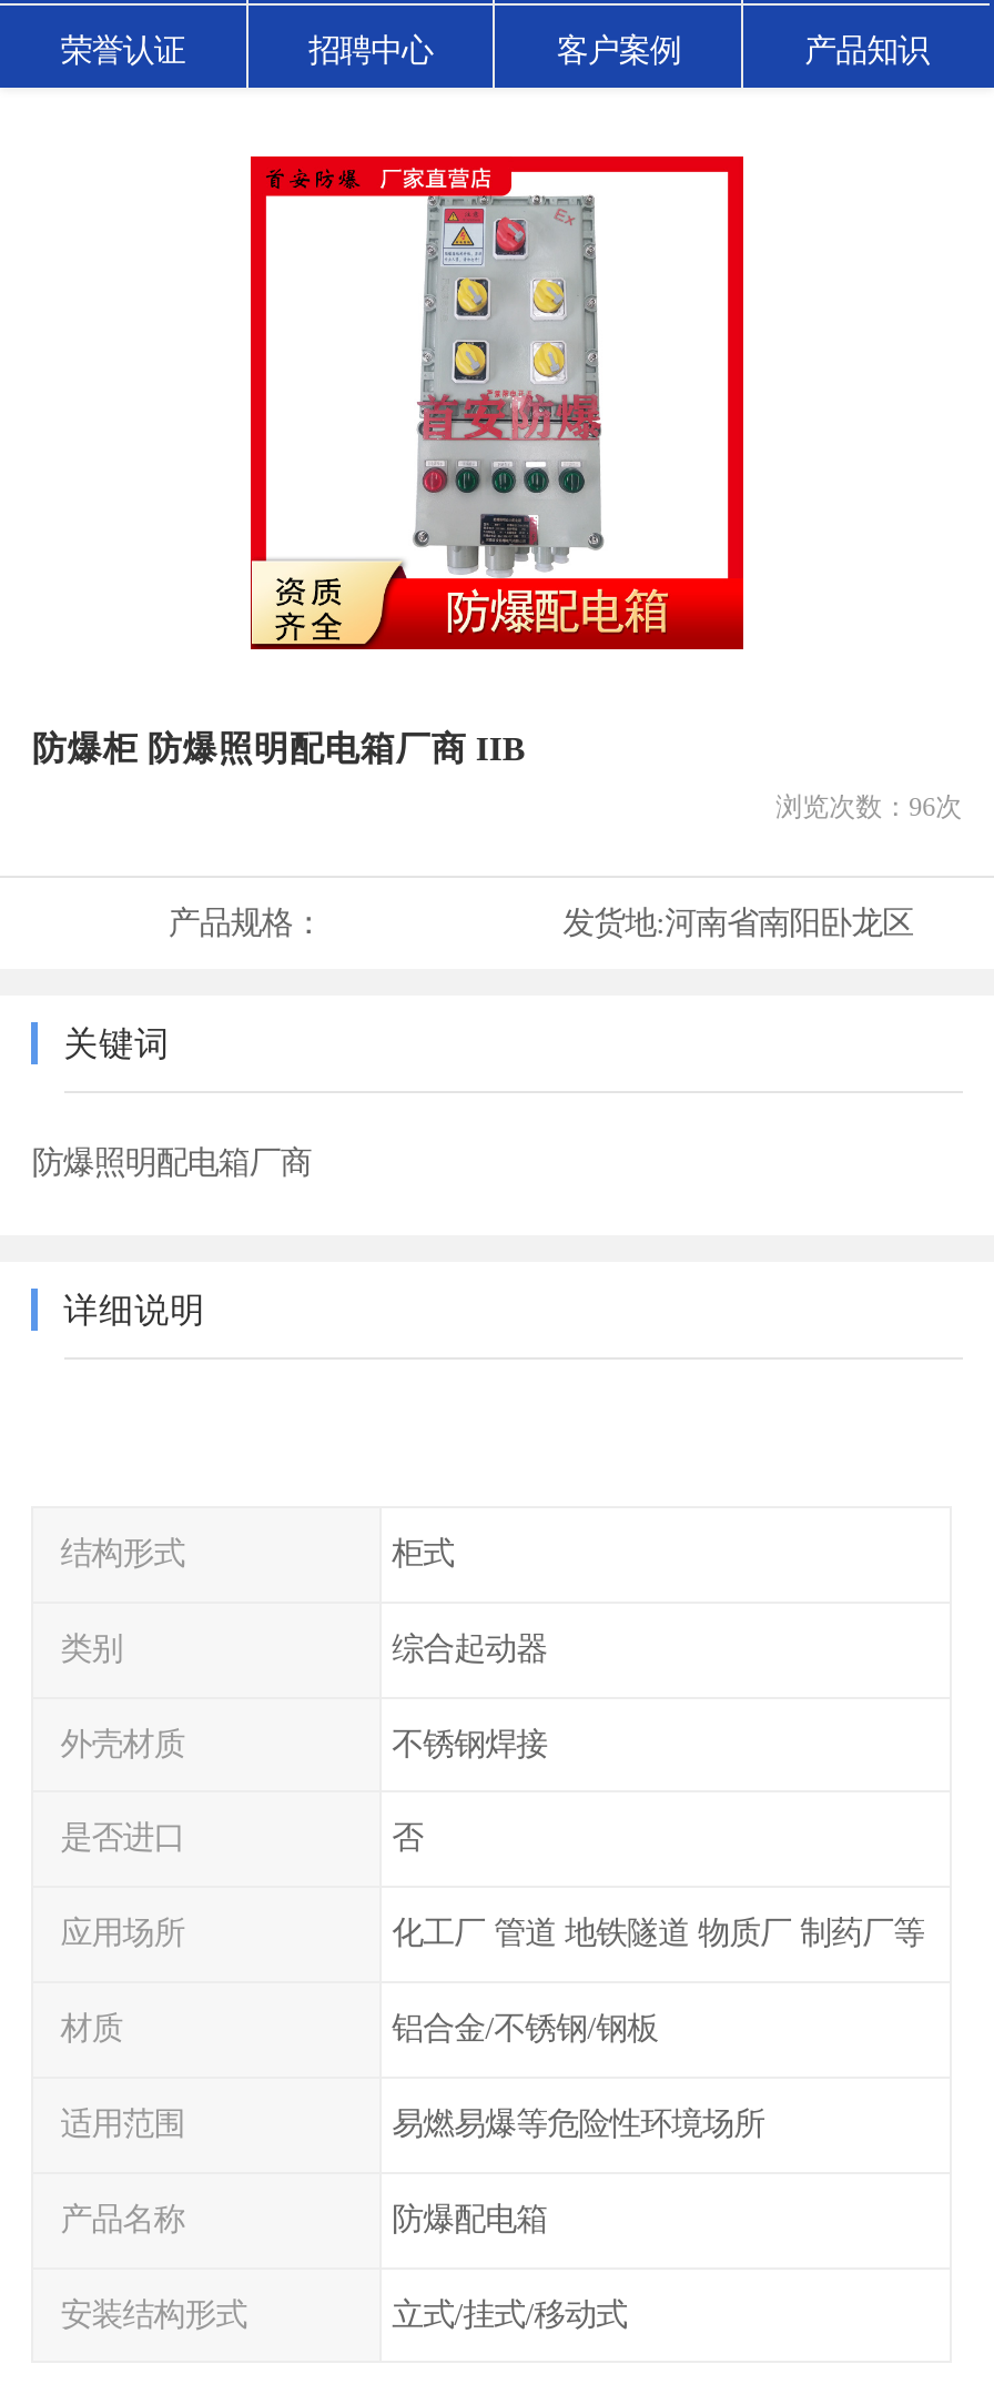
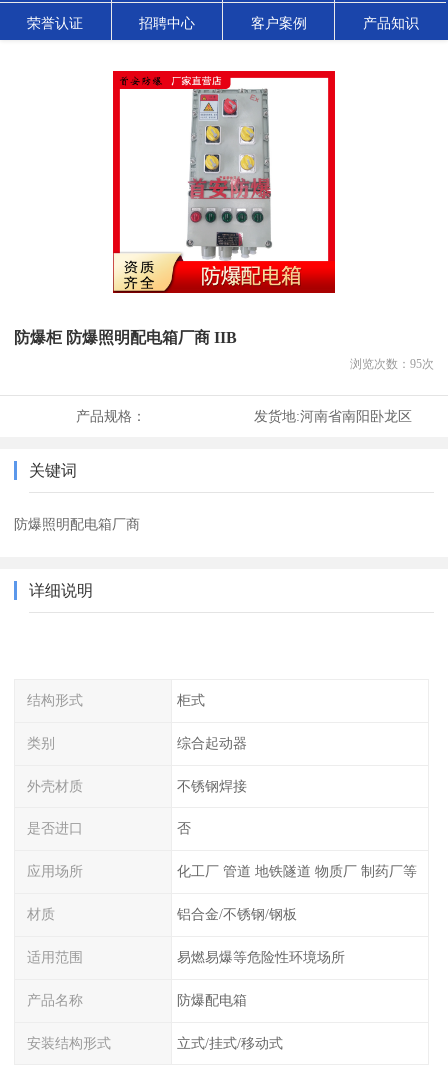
- 浏览次数：96次
+ 浏览次数：95次
